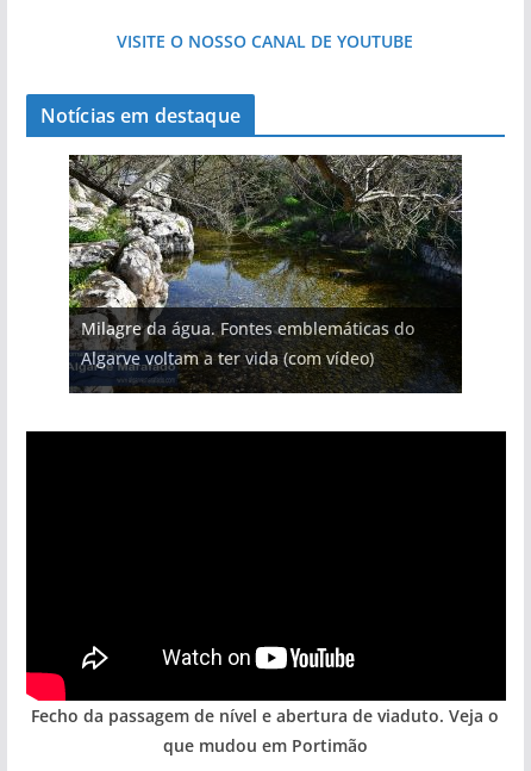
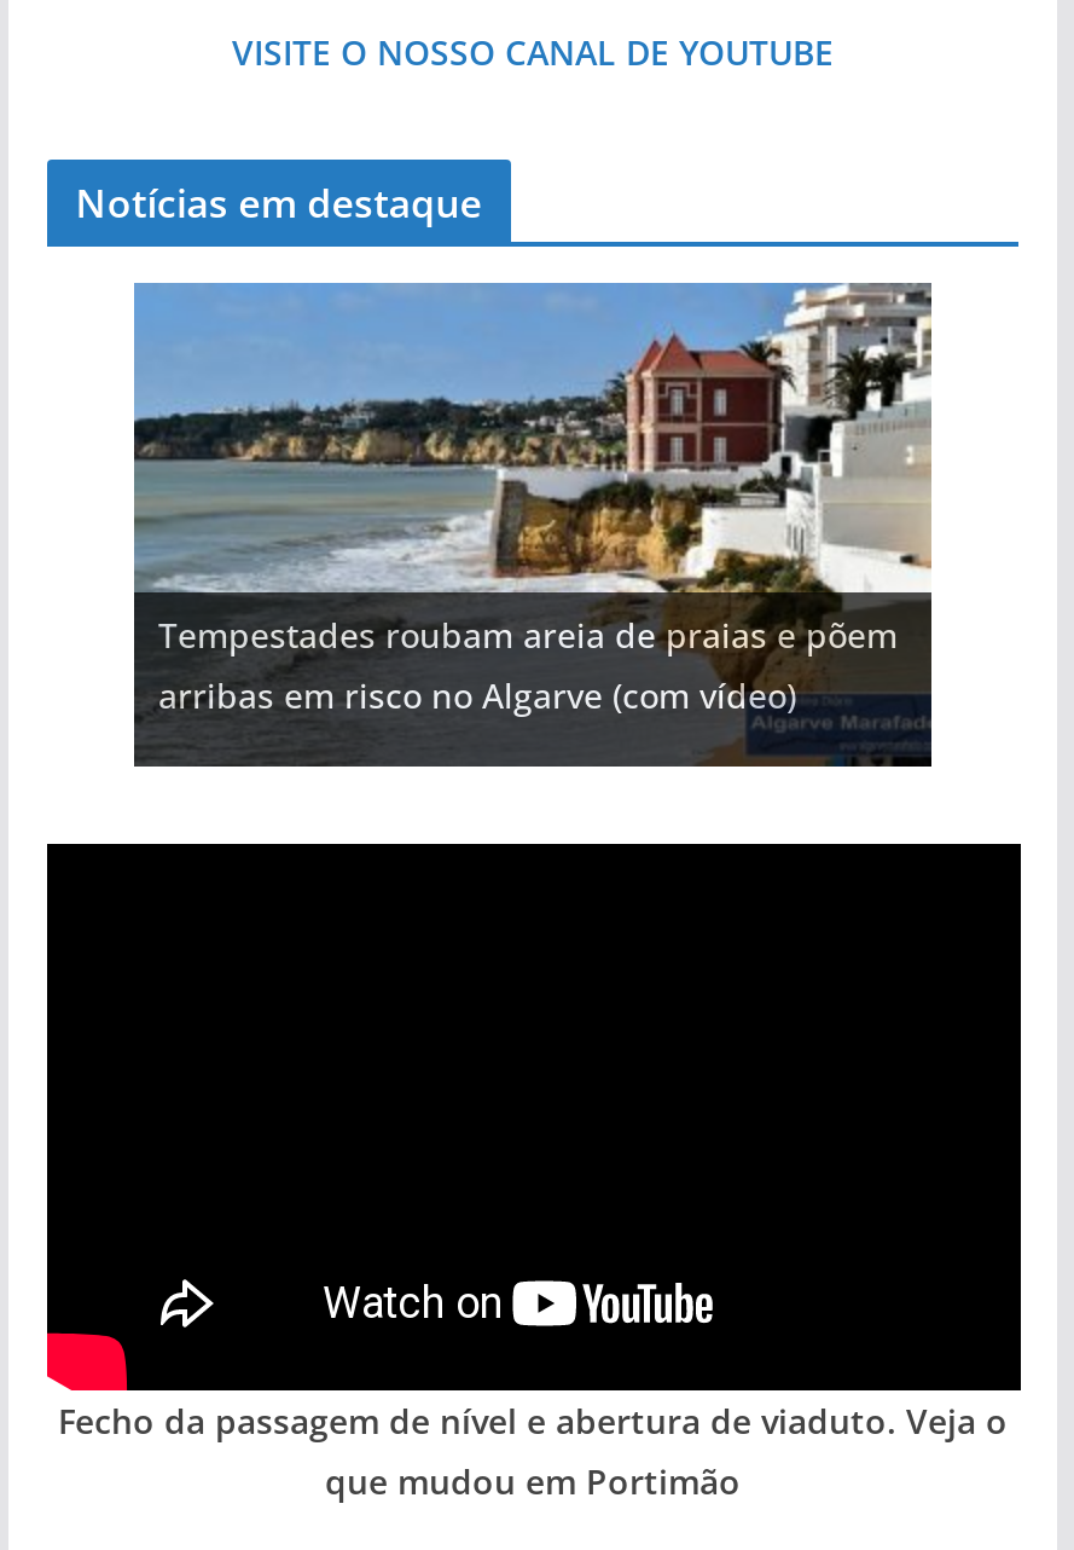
- [image]
- Milagre da água. Fontes emblemáticas do
- Algarve voltam a ter vida (com vídeo)
+ [image]
+ Tempestades roubam areia de praias e põem
+ arribas em risco no Algarve (com vídeo)
